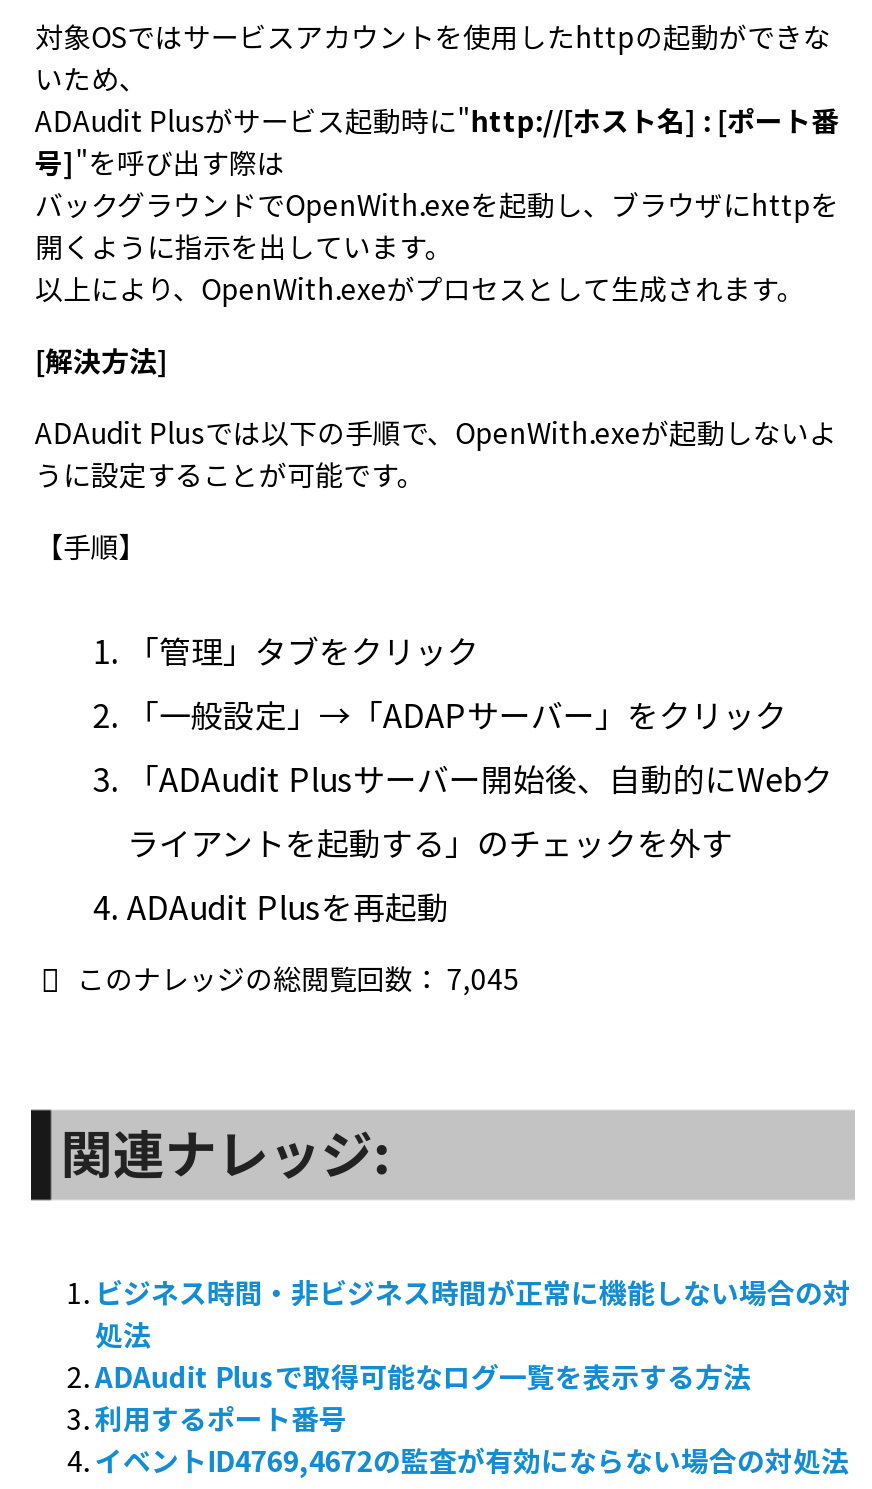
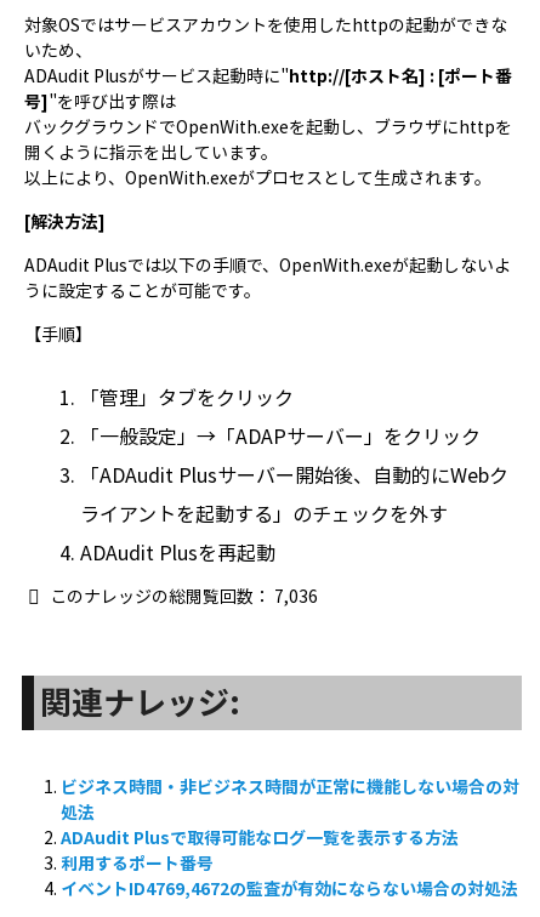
- このナレッジの総閲覧回数： 7,045
+ このナレッジの総閲覧回数： 7,036
